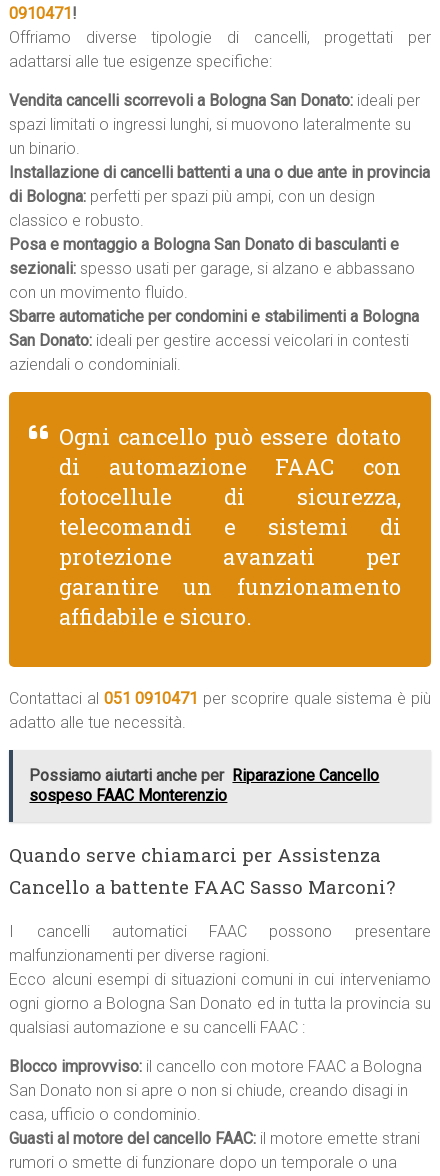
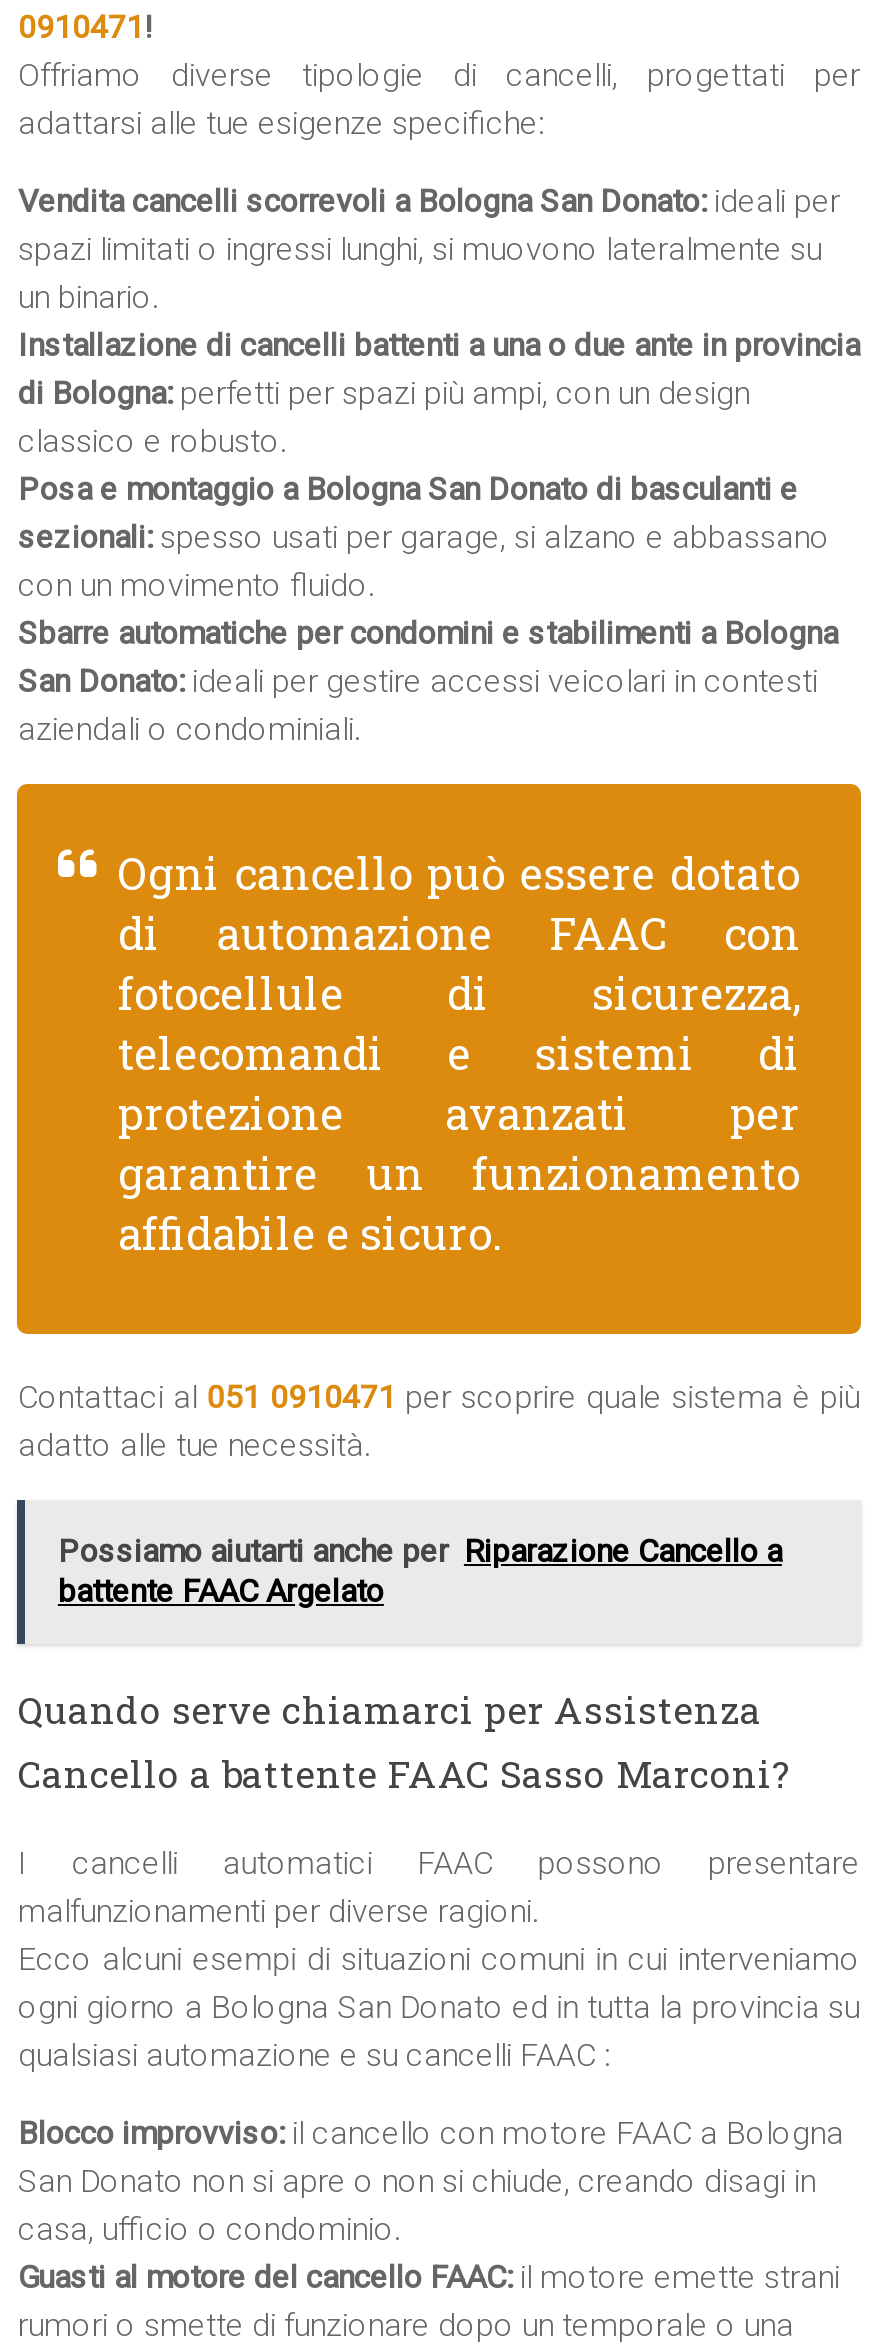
- Possiamo aiutarti anche per Riparazione Cancello
- sospeso FAAC Monterenzio
+ Possiamo aiutarti anche per Riparazione Cancello a
+ battente FAAC Argelato
